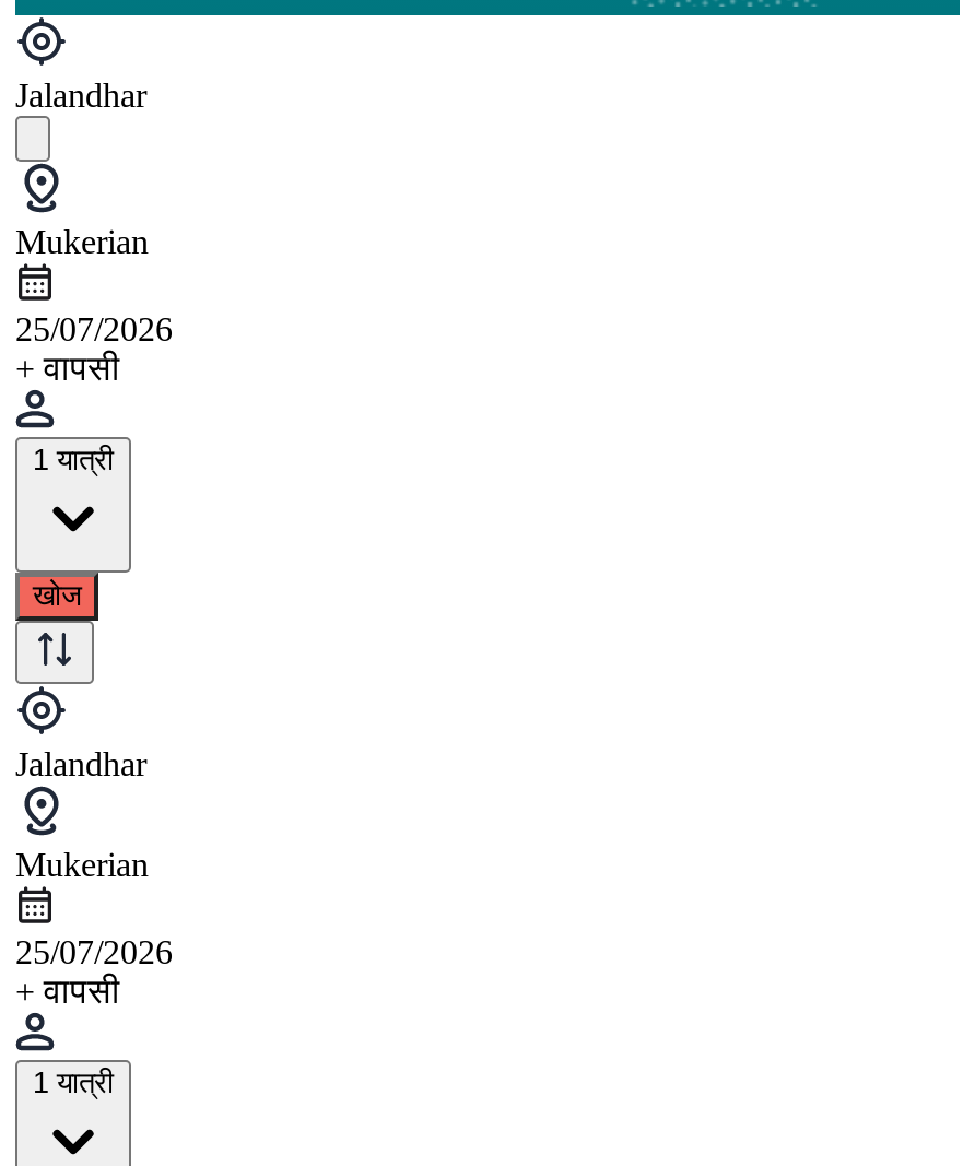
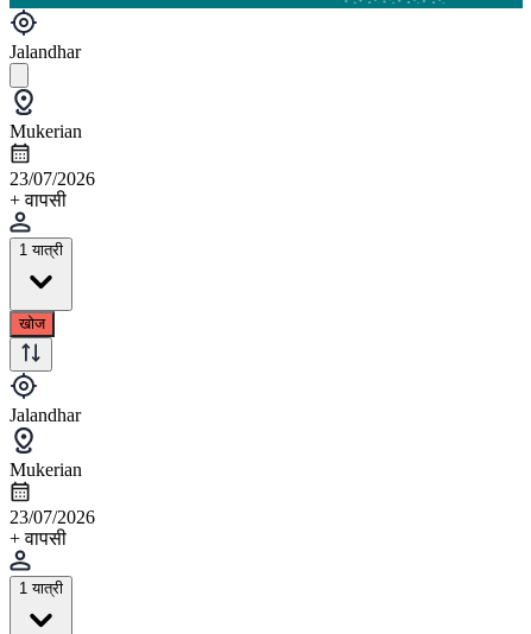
- 25/07/2026
+ 23/07/2026

- 25/07/2026
+ 23/07/2026
